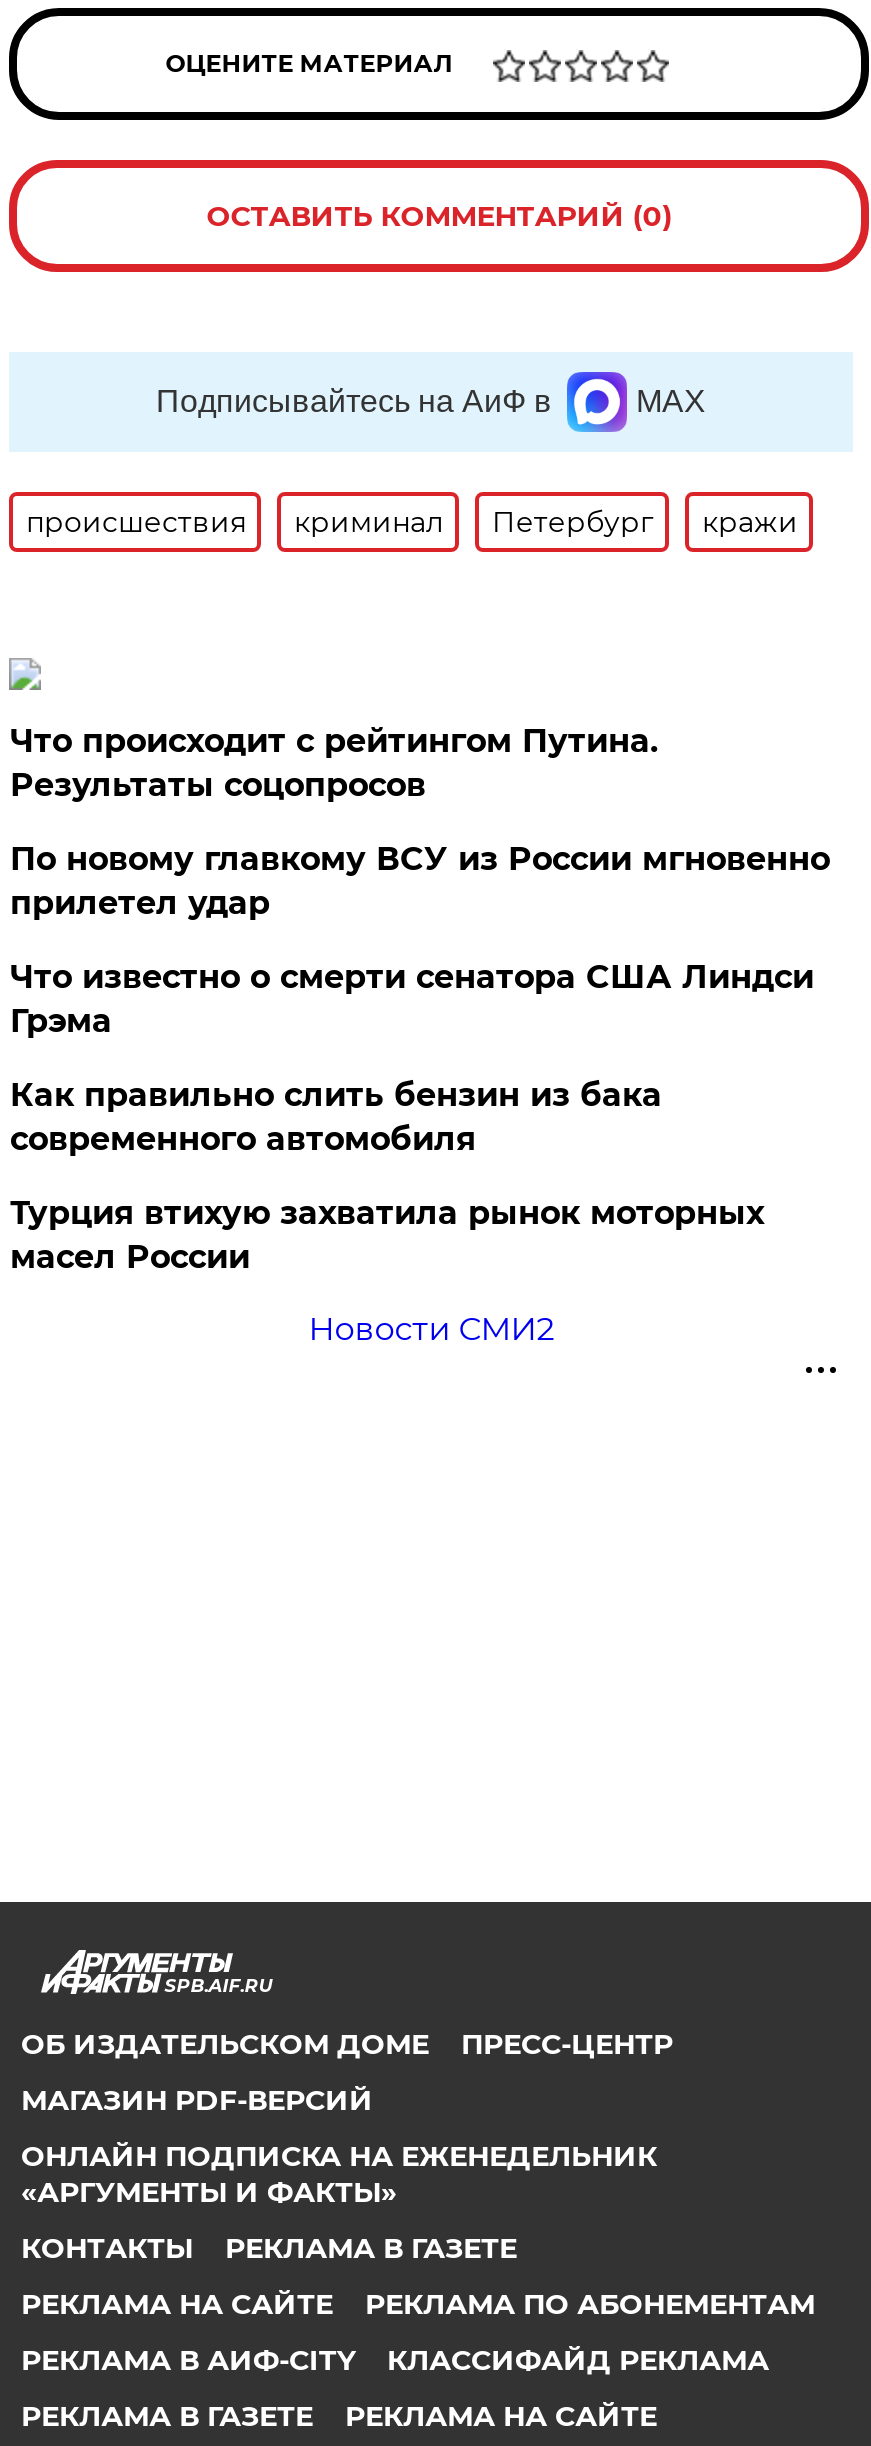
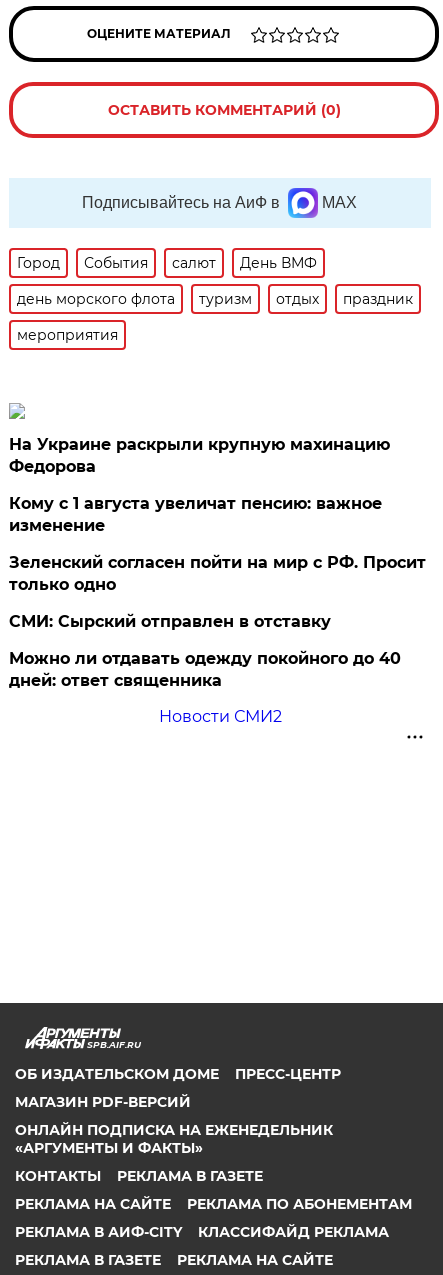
- происшествия
- криминал
- Петербург
- кражи
+ Город
+ События
+ салют
+ День ВМФ
+ день морского флота
+ туризм
+ отдых
+ праздник
+ мероприятия

- Что происходит с рейтингом Путина.
- Результаты соцопросов
- По новому главкому ВСУ из России мгновенно
- прилетел удар
- Что известно о смерти сенатора США Линдси
- Грэма
- Как правильно слить бензин из бака
- современного автомобиля
- Турция втихую захватила рынок моторных
- масел России
+ На Украине раскрыли крупную махинацию
+ Федорова
+ Кому с 1 августа увеличат пенсию: важное
+ изменение
+ Зеленский согласен пойти на мир с РФ. Просит
+ только одно
+ СМИ: Сырский отправлен в отставку
+ Можно ли отдавать одежду покойного до 40
+ дней: ответ священника
